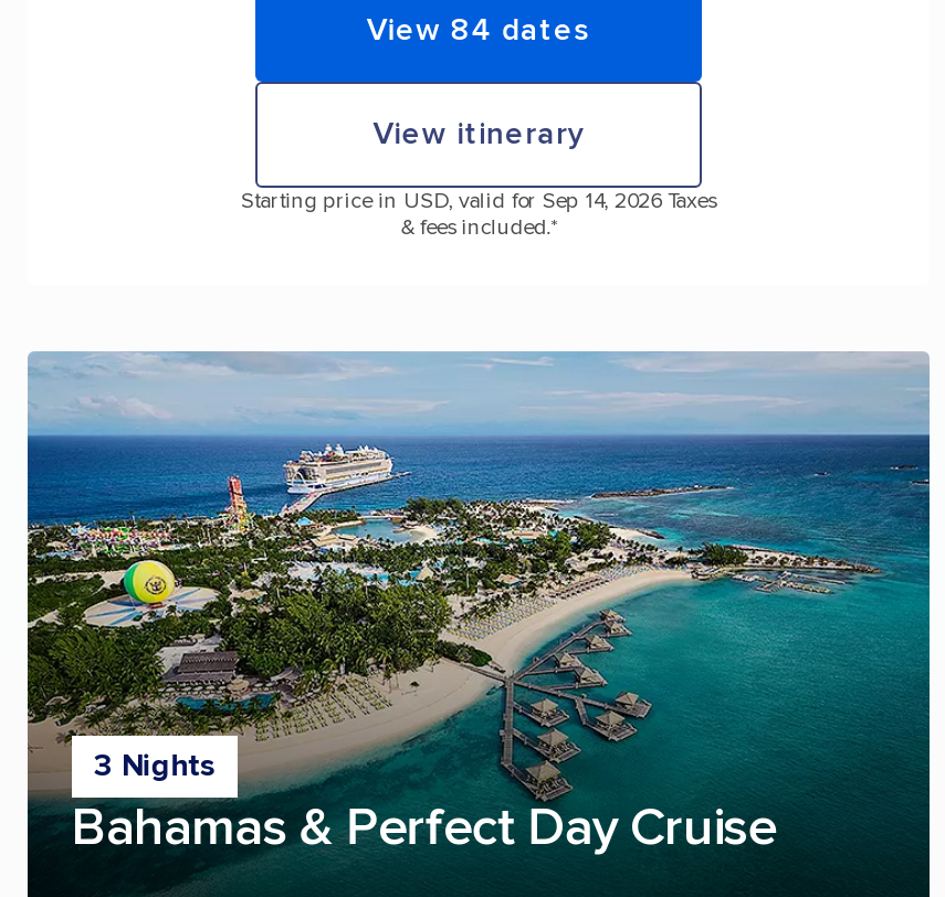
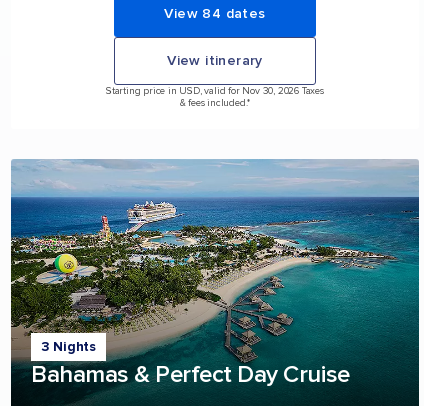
- Starting price in USD, valid for Sep 14, 2026 Taxes
+ Starting price in USD, valid for Nov 30, 2026 Taxes
